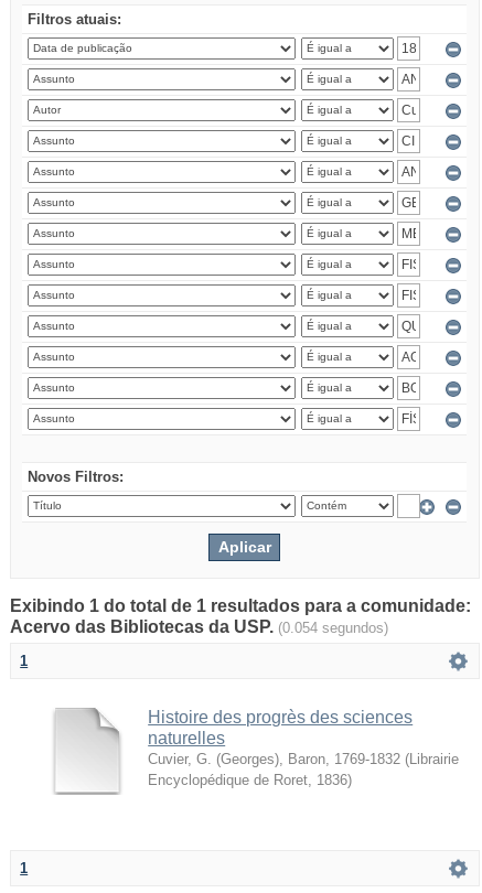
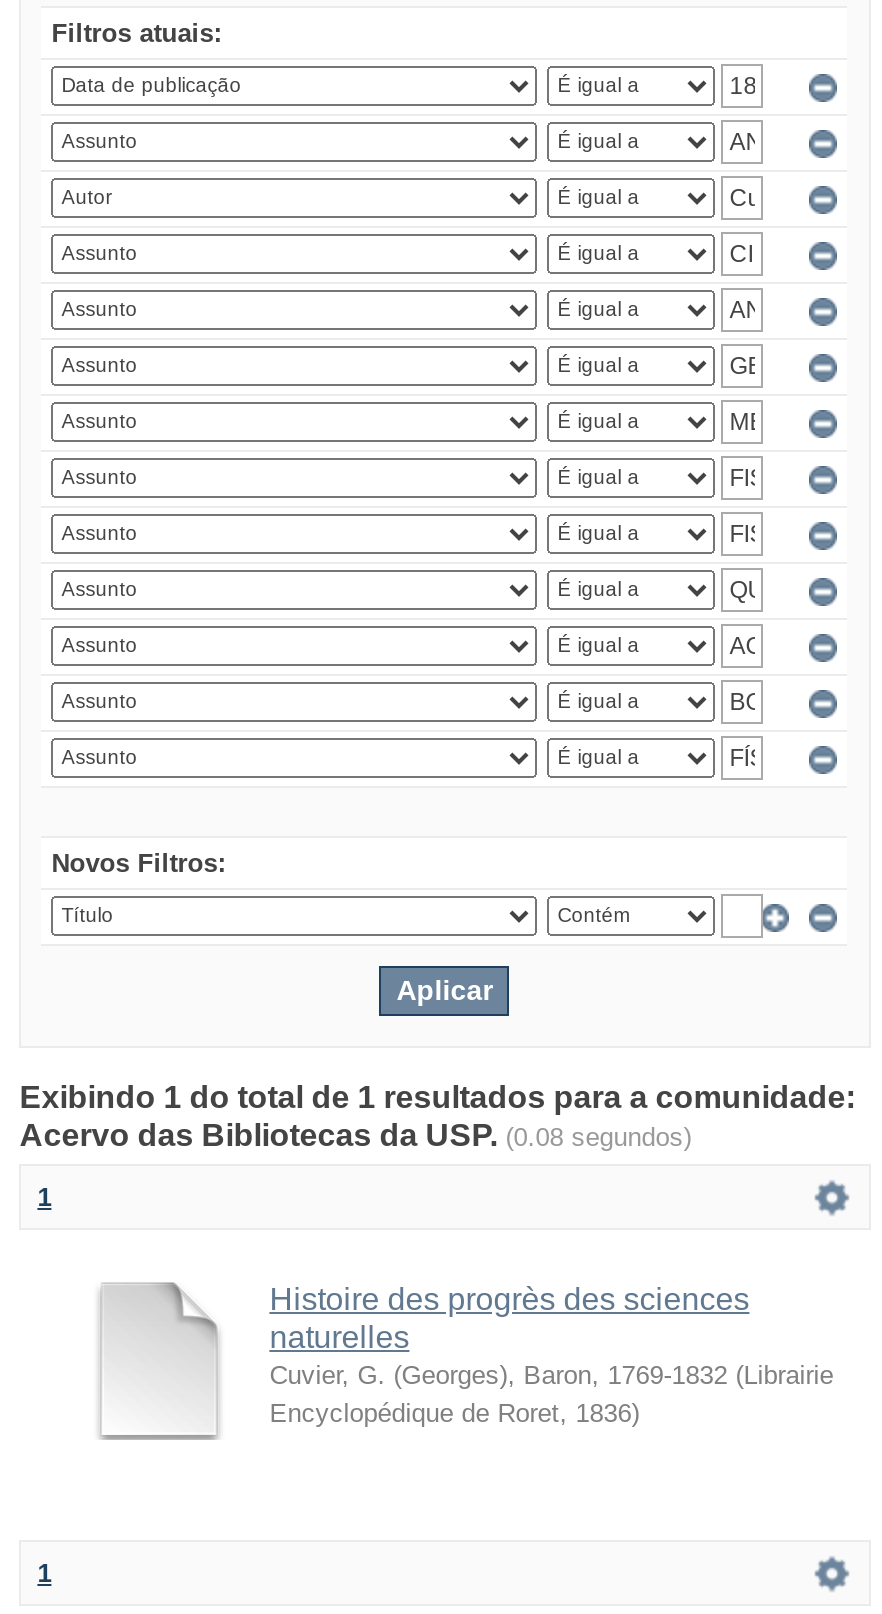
- Acervo das Bibliotecas da USP. (0.054 segundos)
+ Acervo das Bibliotecas da USP. (0.08 segundos)
